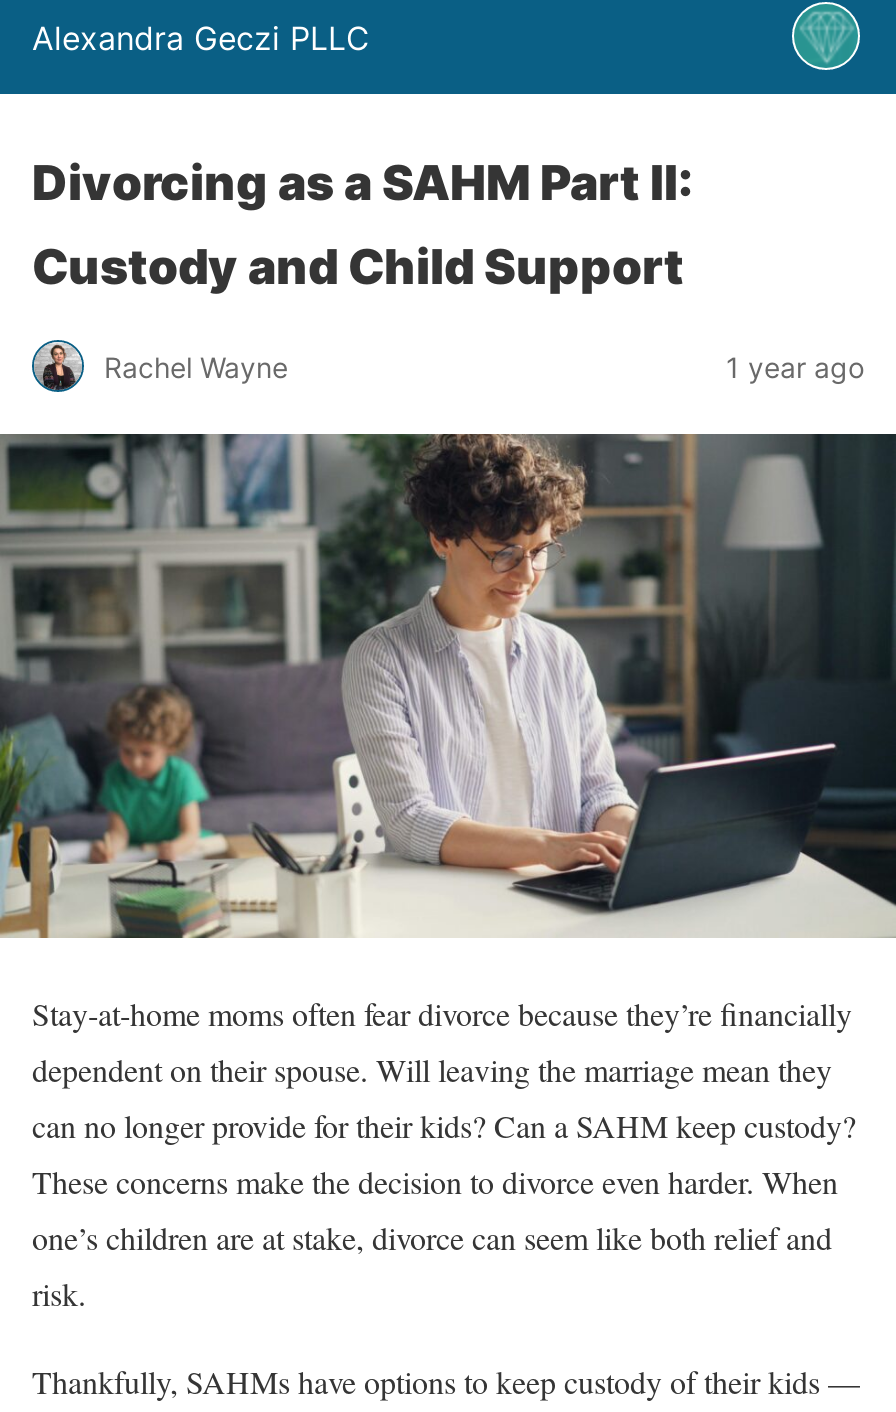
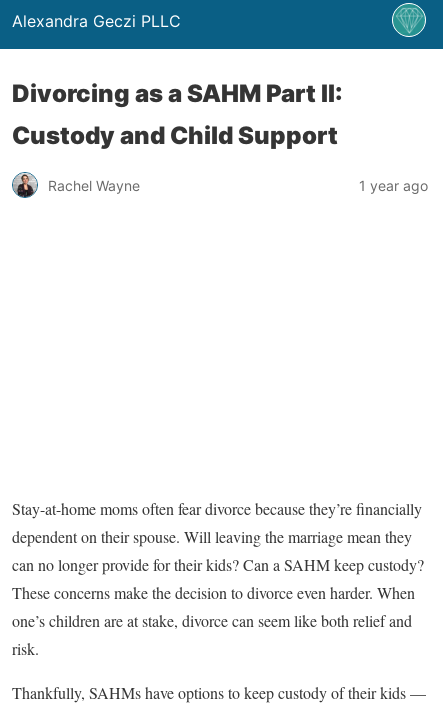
- [image]
